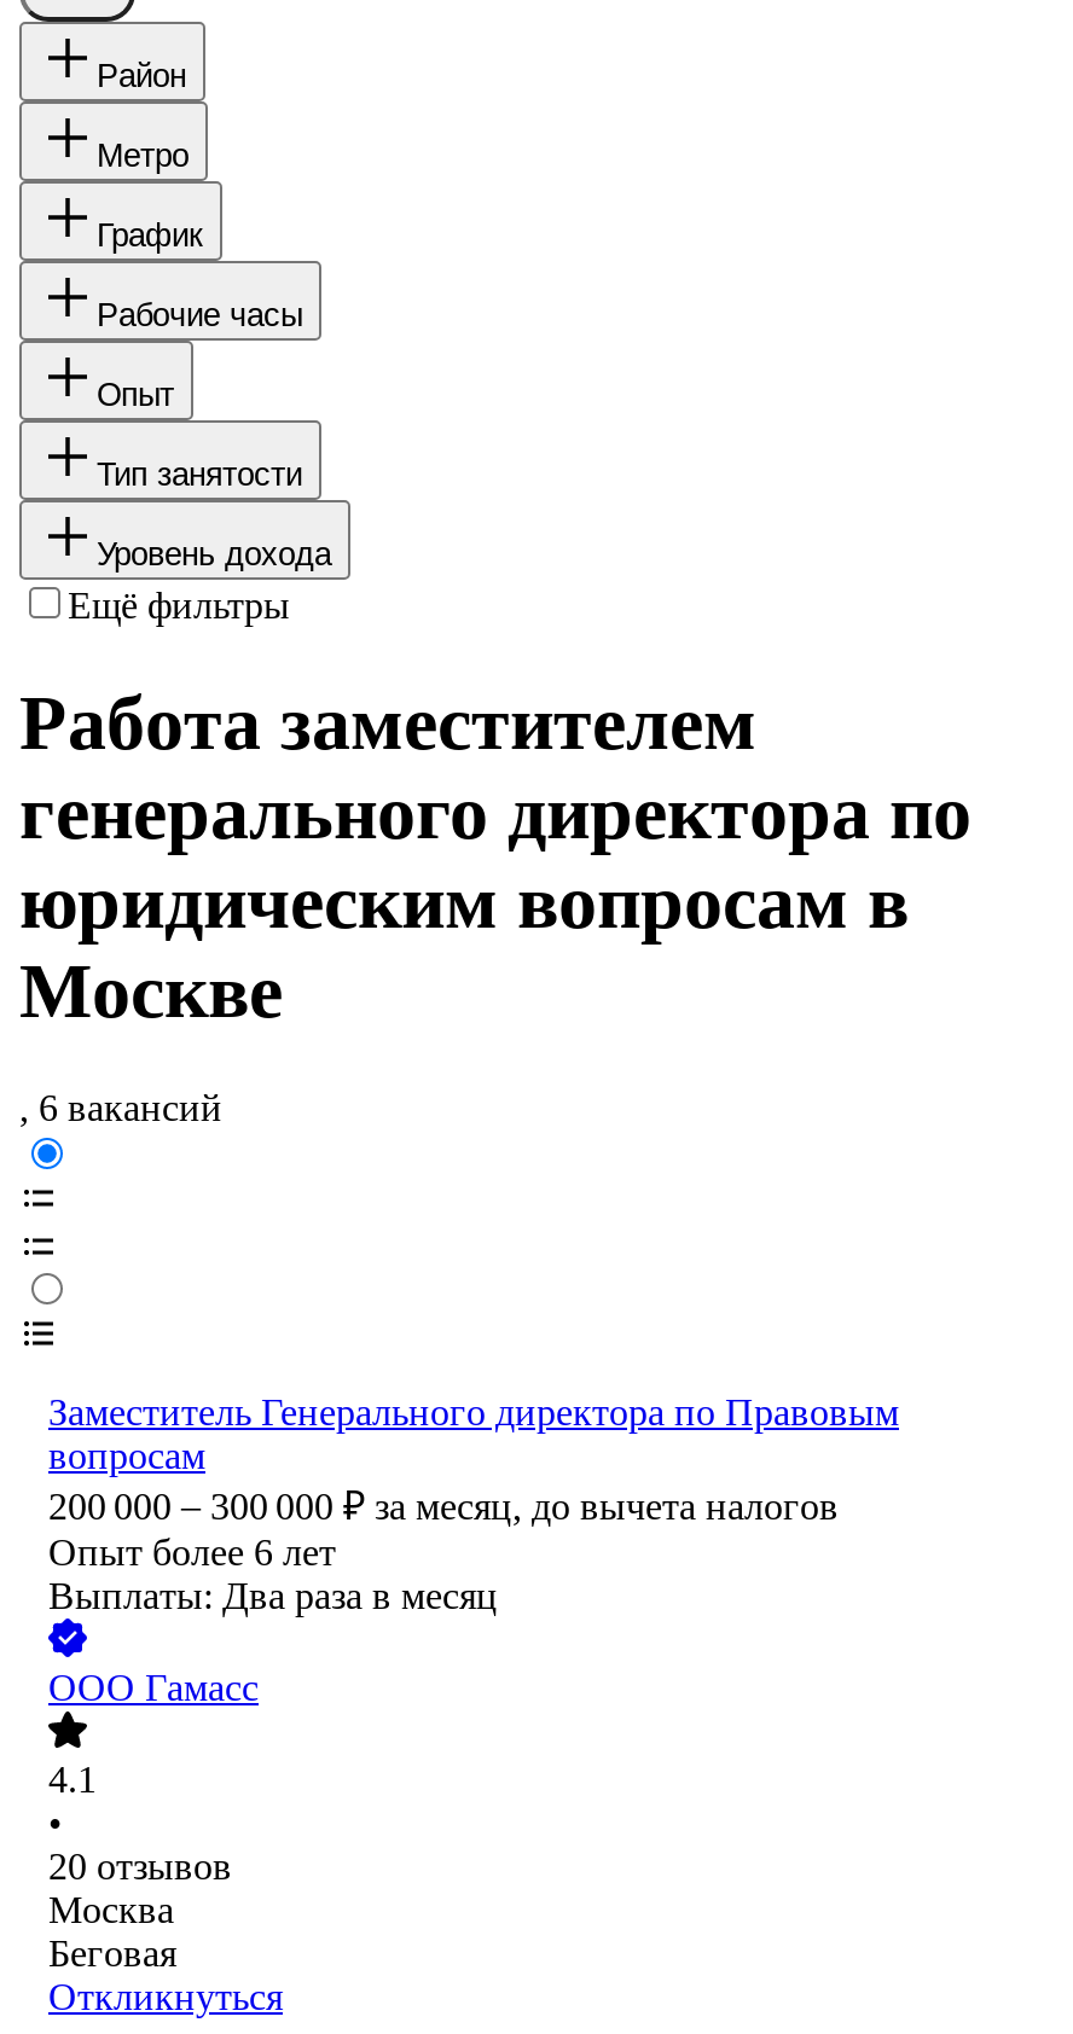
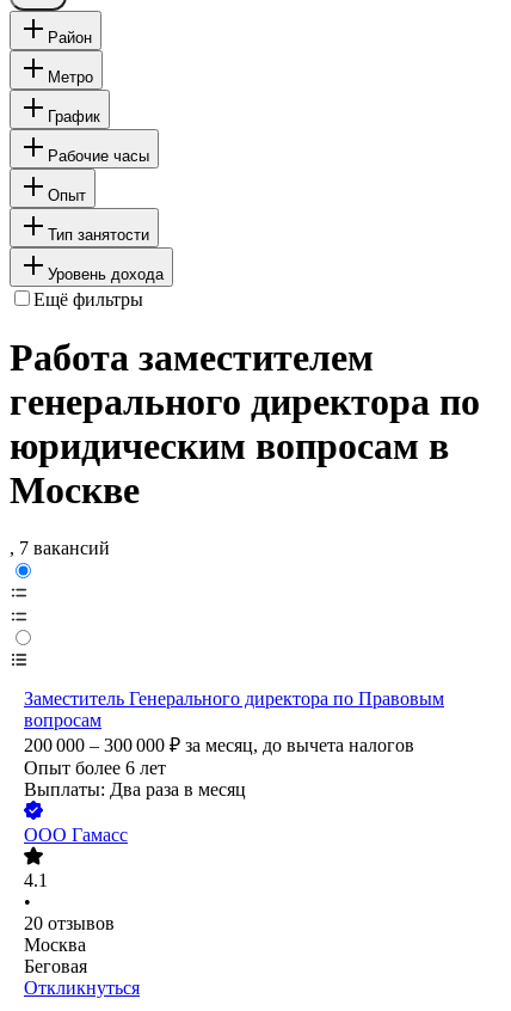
- , 6 вакансий
+ , 7 вакансий
